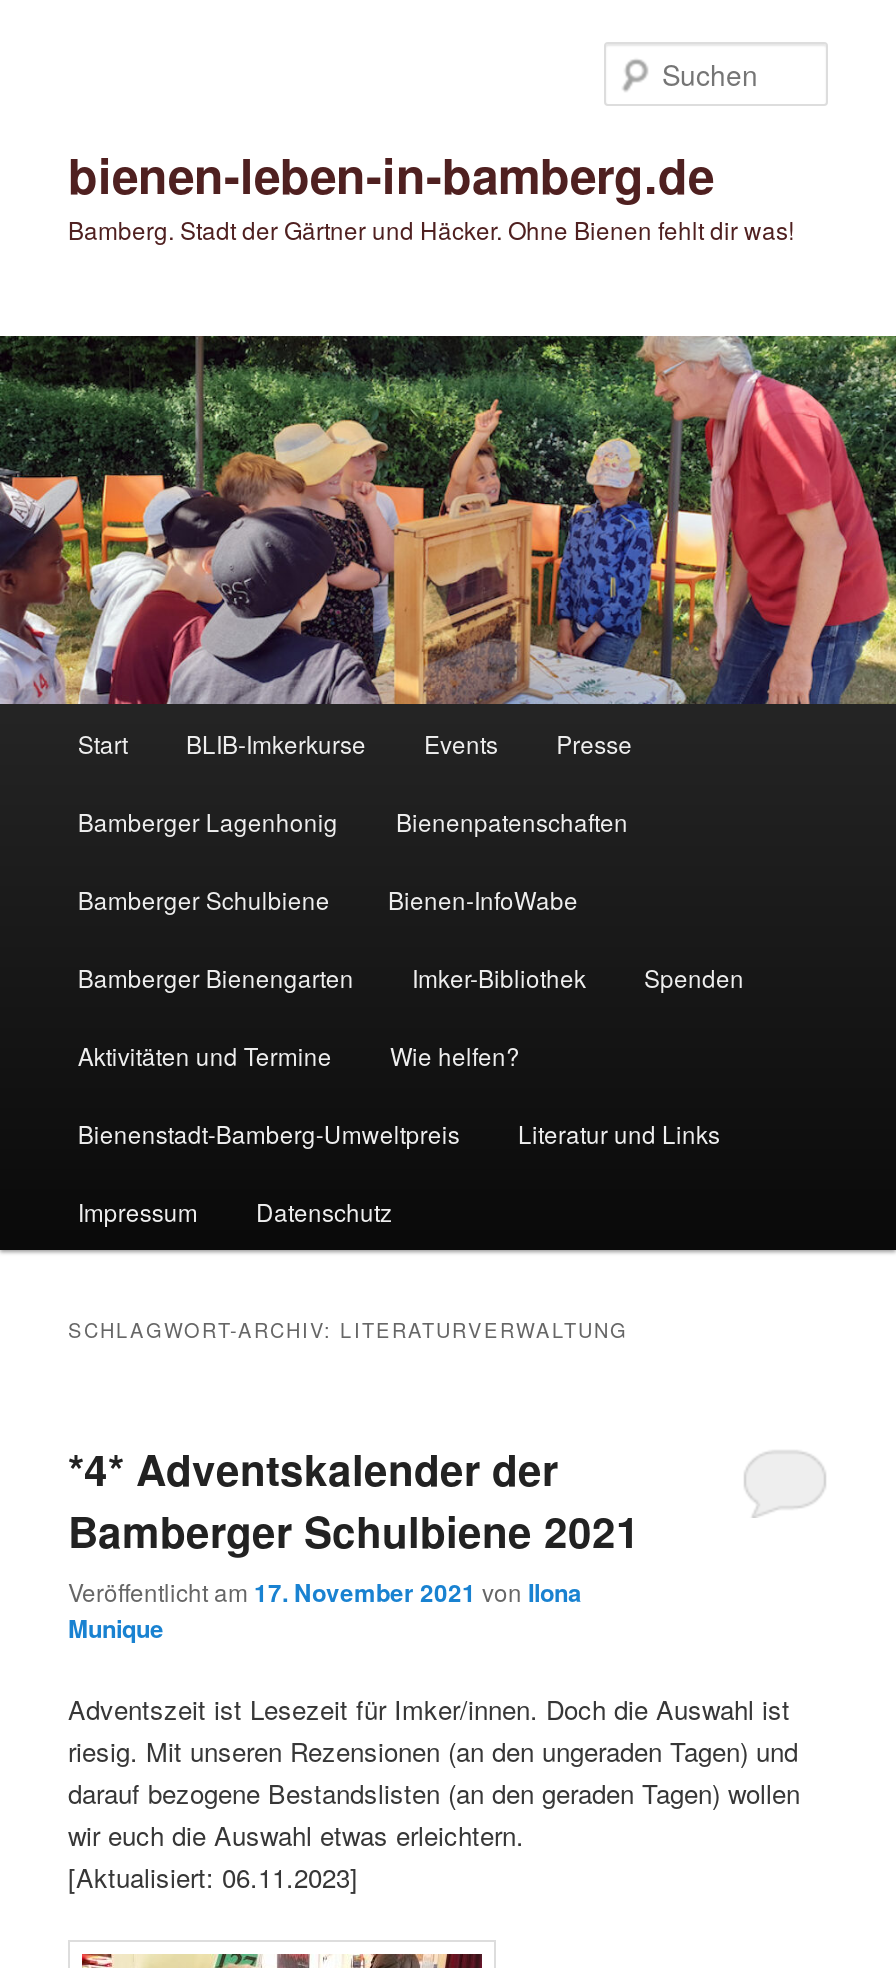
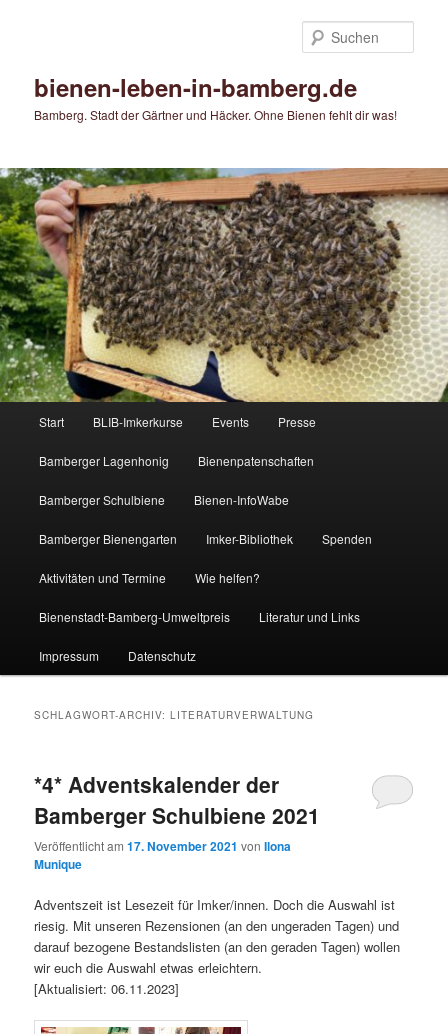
- [image]
+ [image]
